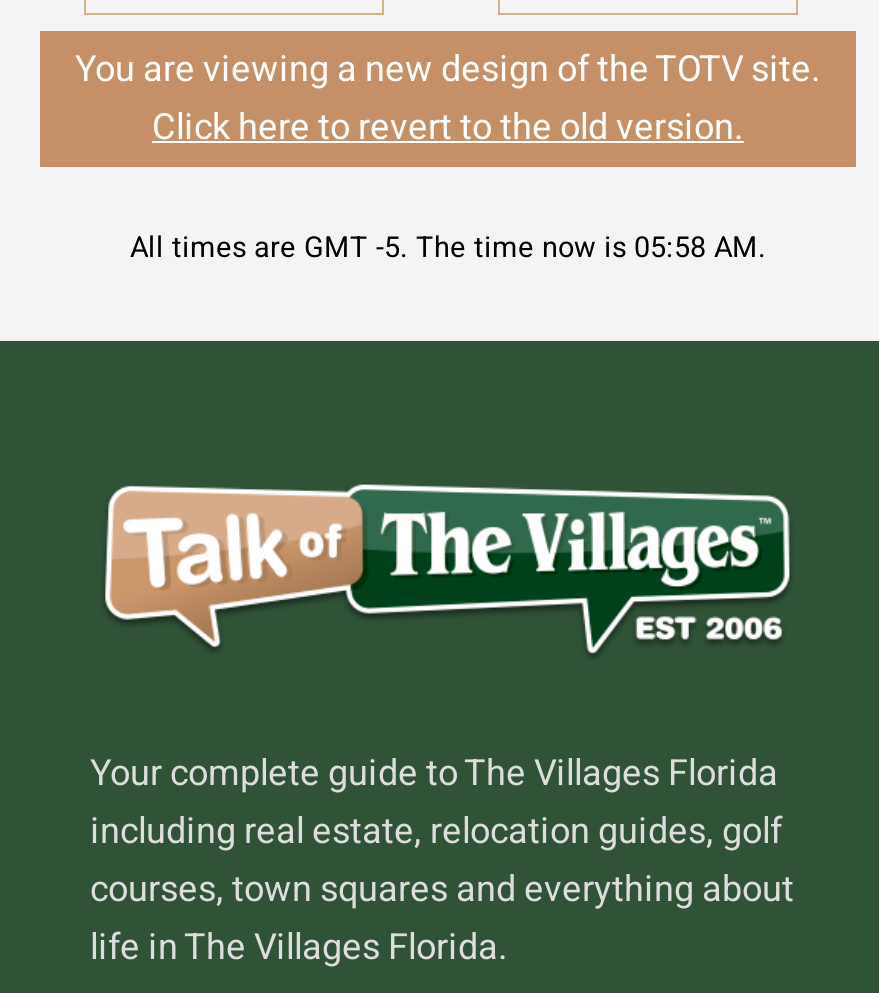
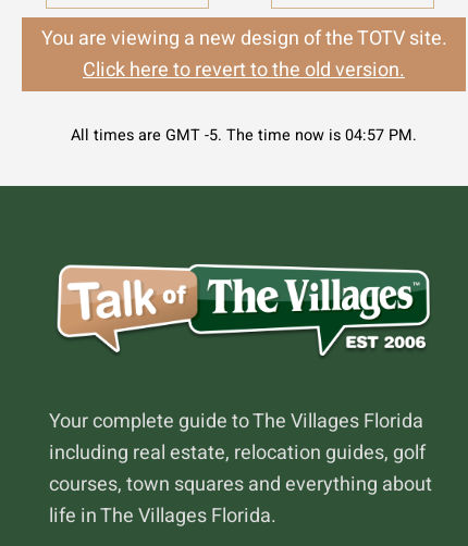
- All times are GMT -5. The time now is 05:58 AM.
+ All times are GMT -5. The time now is 04:57 PM.
